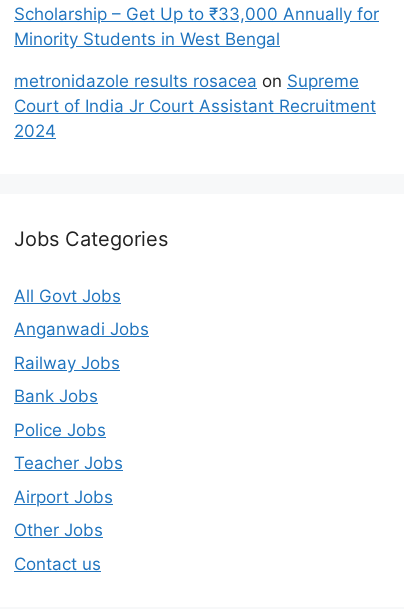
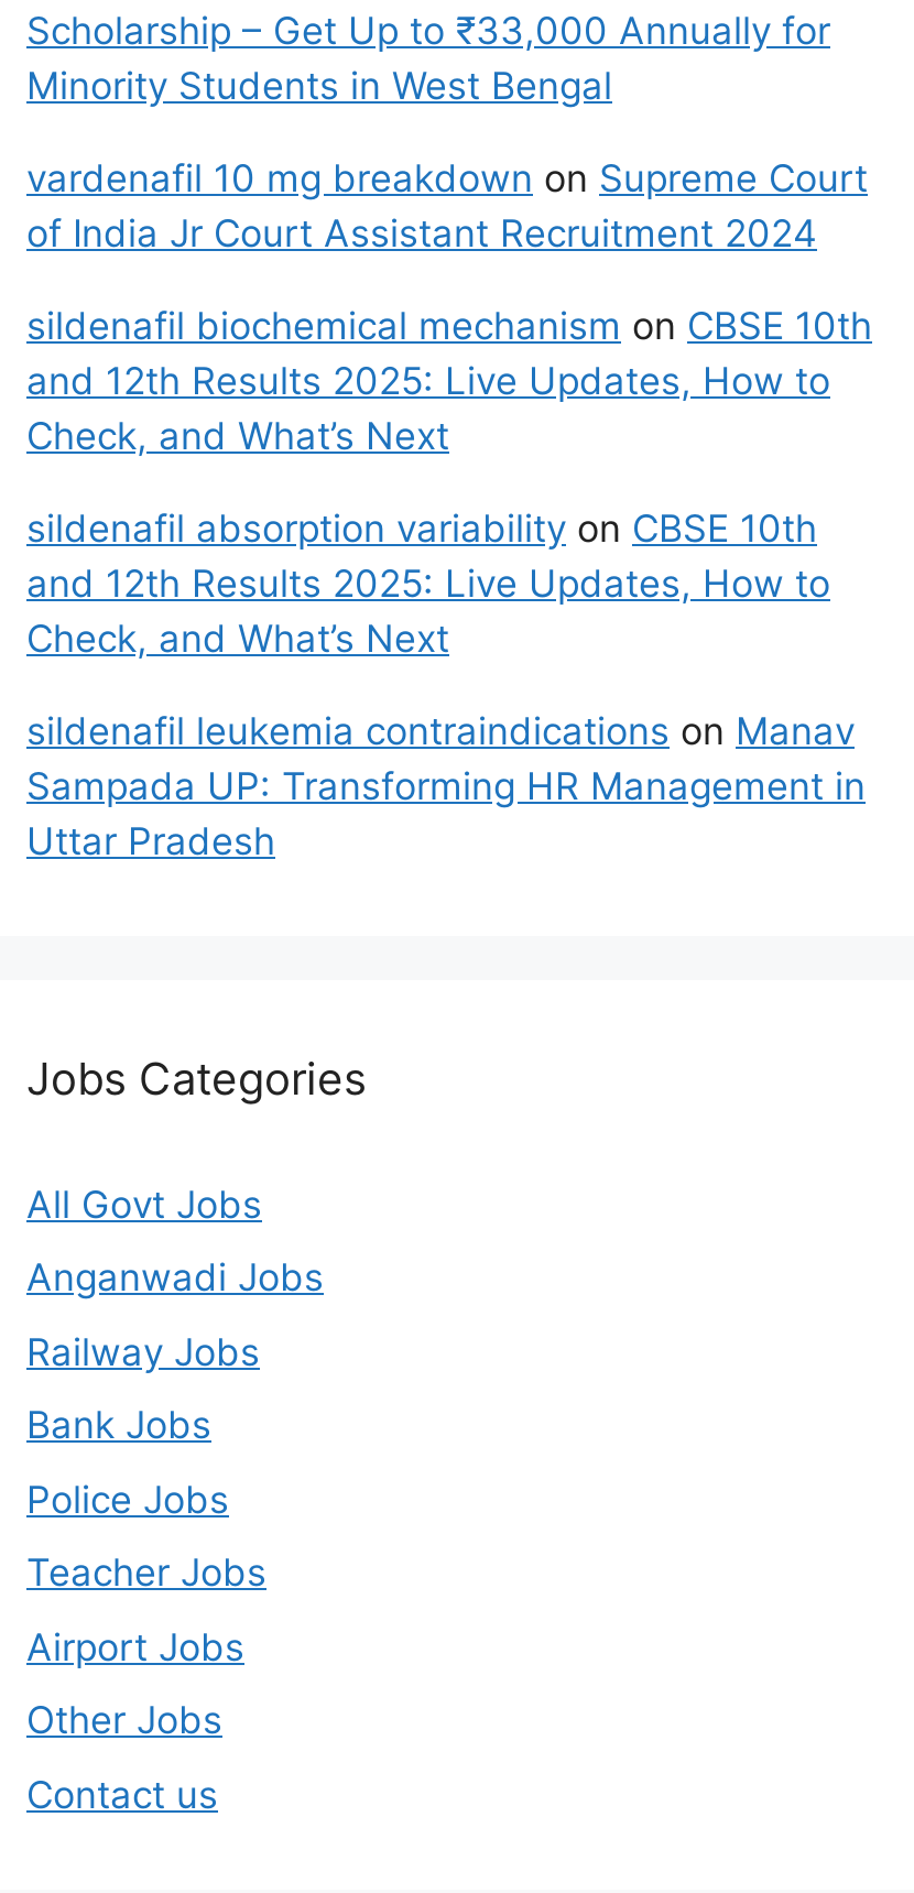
- metronidazole results rosacea on Supreme
- Court of India Jr Court Assistant Recruitment
- 2024
+ vardenafil 10 mg breakdown on Supreme Court
+ of India Jr Court Assistant Recruitment 2024
+ sildenafil biochemical mechanism on CBSE 10th
+ and 12th Results 2025: Live Updates, How to
+ Check, and What’s Next
+ sildenafil absorption variability on CBSE 10th
+ and 12th Results 2025: Live Updates, How to
+ Check, and What’s Next
+ sildenafil leukemia contraindications on Manav
+ Sampada UP: Transforming HR Management in
+ Uttar Pradesh
